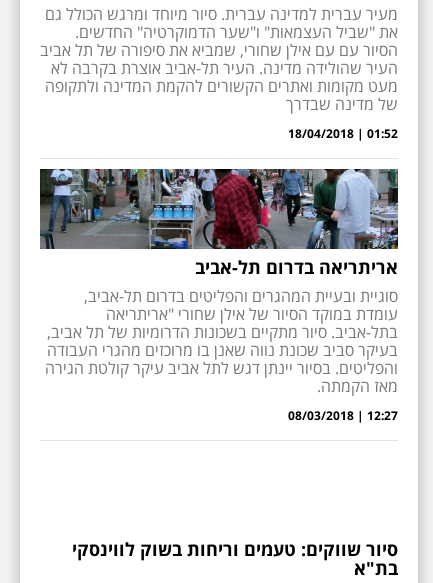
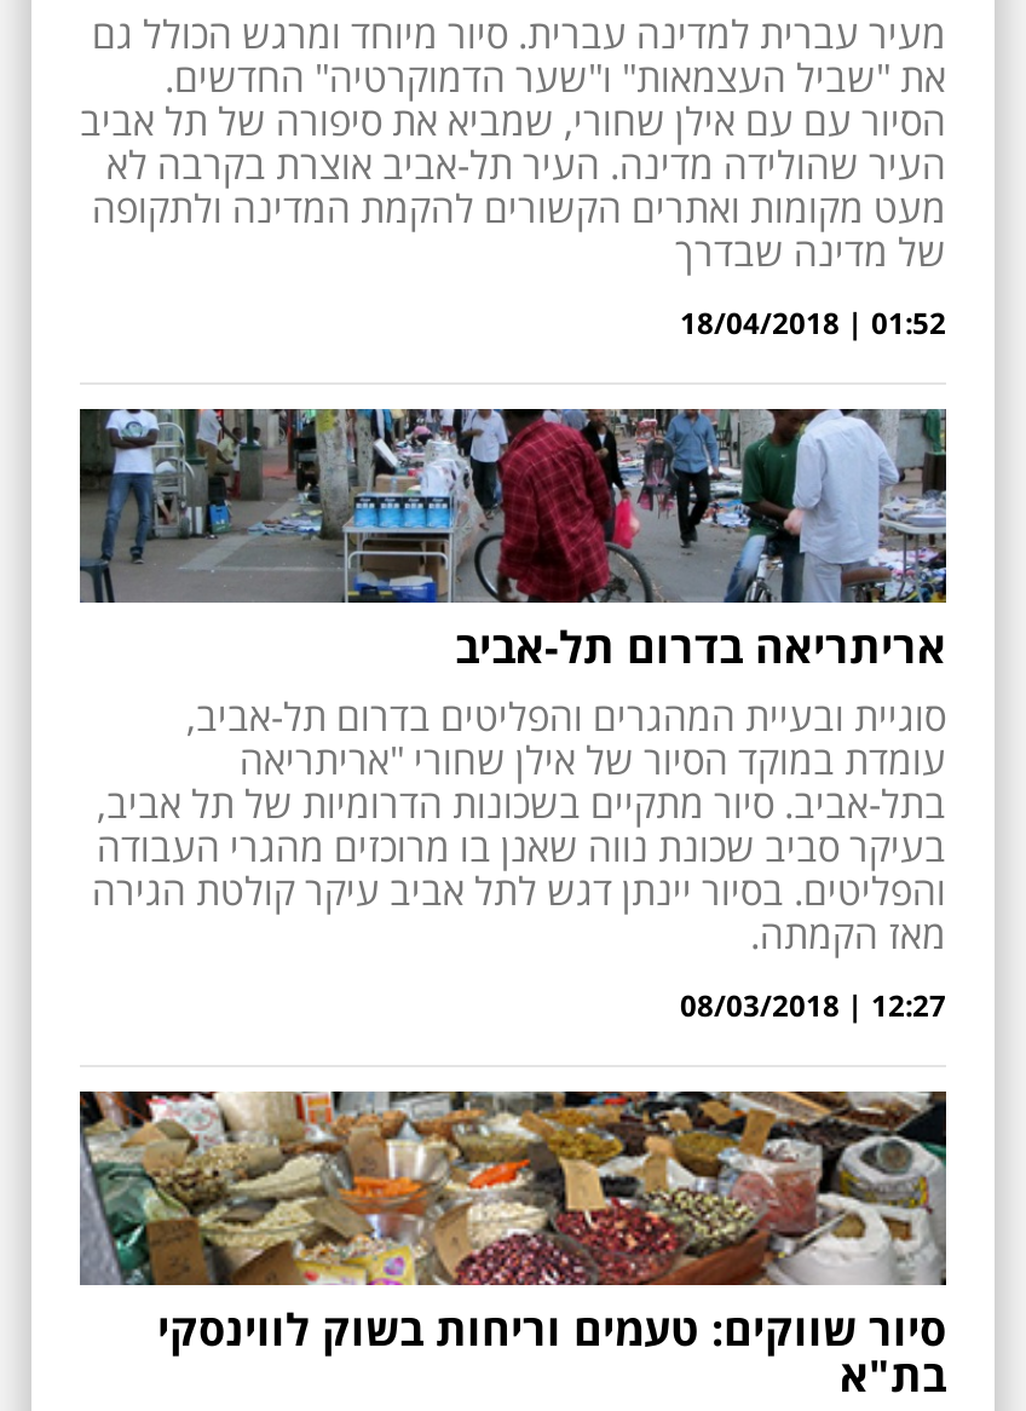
+ [image]
